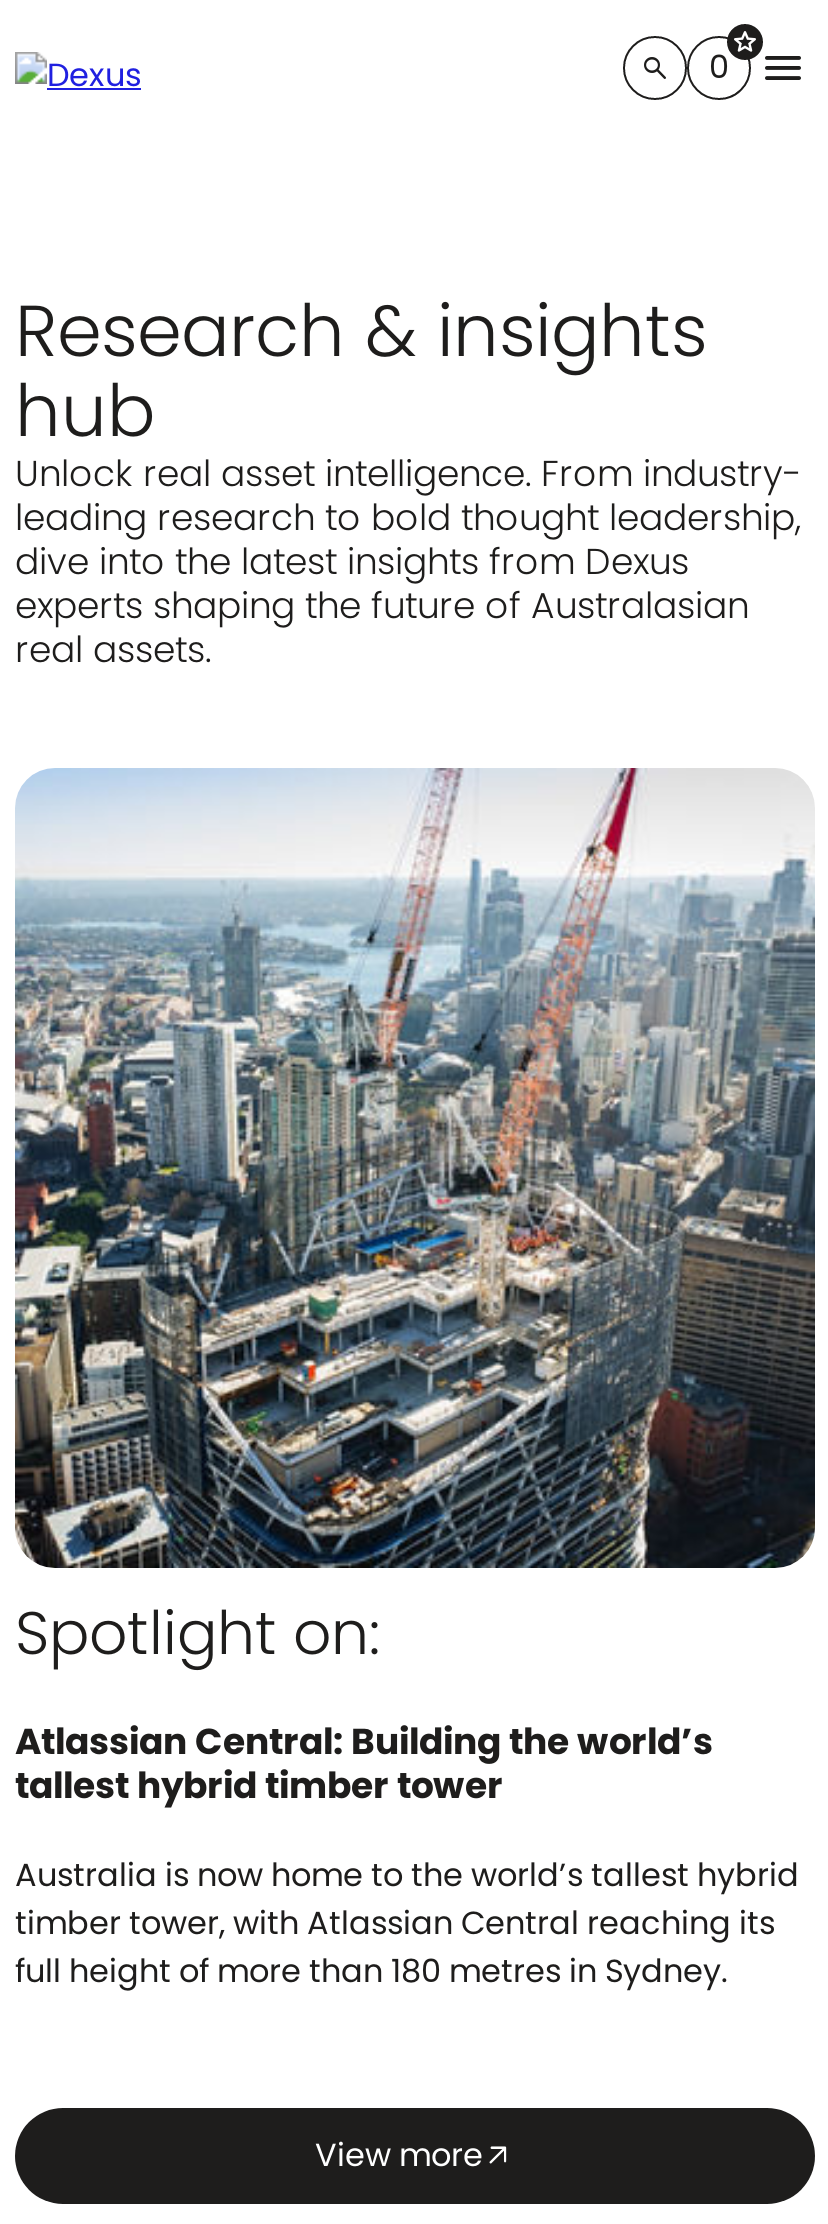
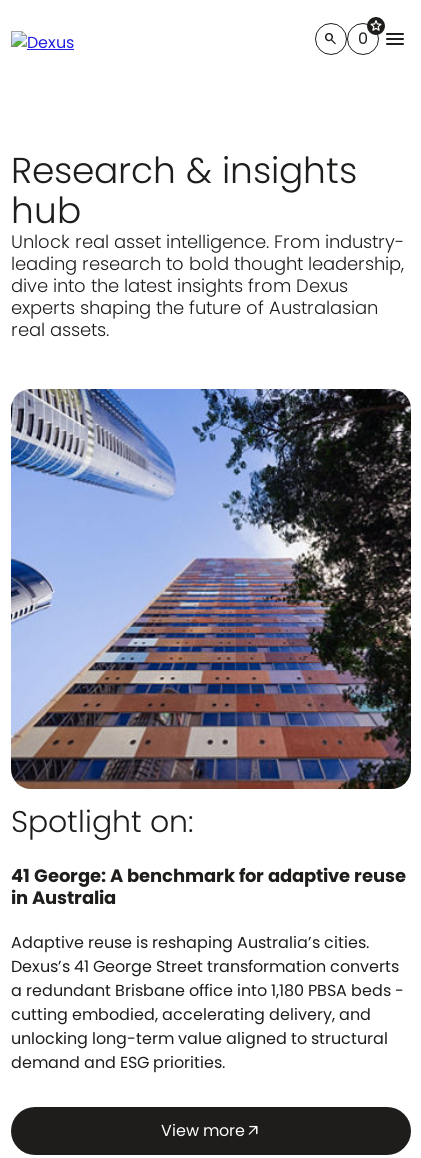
- [image]
+ [image]

- Atlassian Central: Building the world’s
- tallest hybrid timber tower
+ 41 George: A benchmark for adaptive reuse
+ in Australia

- Australia is now home to the world’s tallest hybrid
- timber tower, with Atlassian Central reaching its
- full height of more than 180 metres in Sydney.
+ Adaptive reuse is reshaping Australia’s cities.
+ Dexus’s 41 George Street transformation converts
+ a redundant Brisbane office into 1,180 PBSA beds -
+ cutting embodied, accelerating delivery, and
+ unlocking long-term value aligned to structural
+ demand and ESG priorities.
